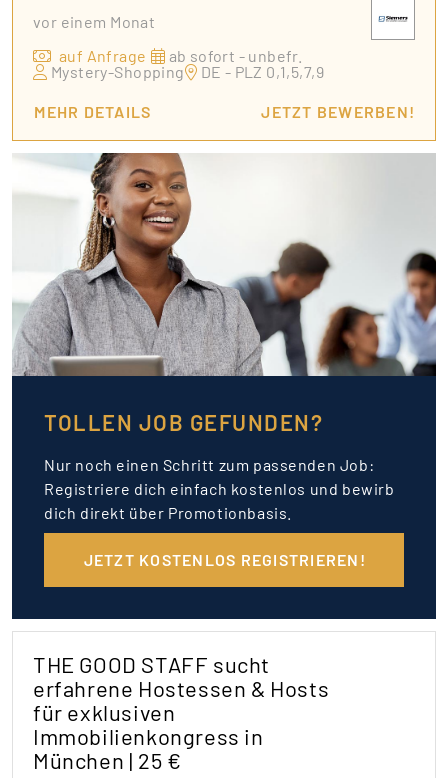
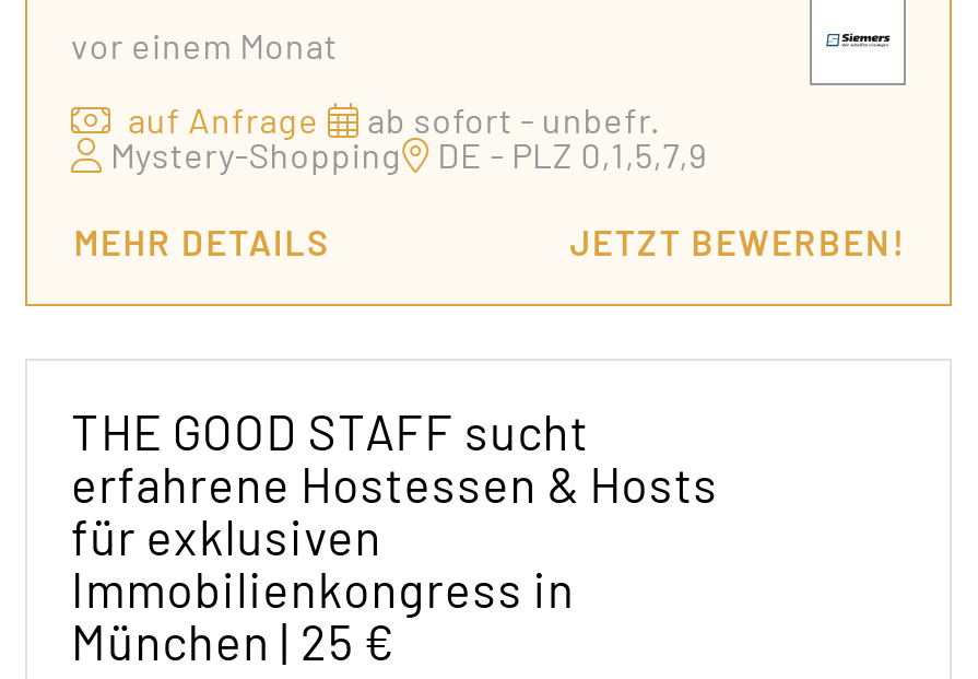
- [image]
- TOLLEN JOB GEFUNDEN?
- Nur noch einen Schritt zum passenden Job:
- Registriere dich einfach kostenlos und bewirb
- dich direkt über Promotionbasis.
- JETZT KOSTENLOS REGISTRIEREN!
